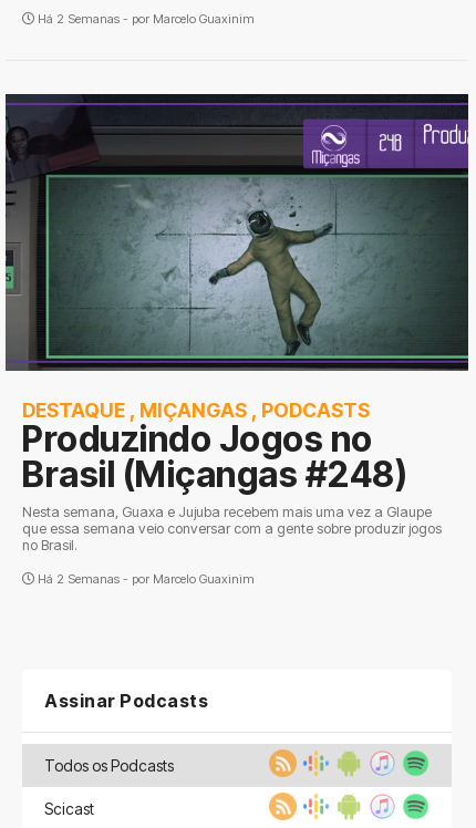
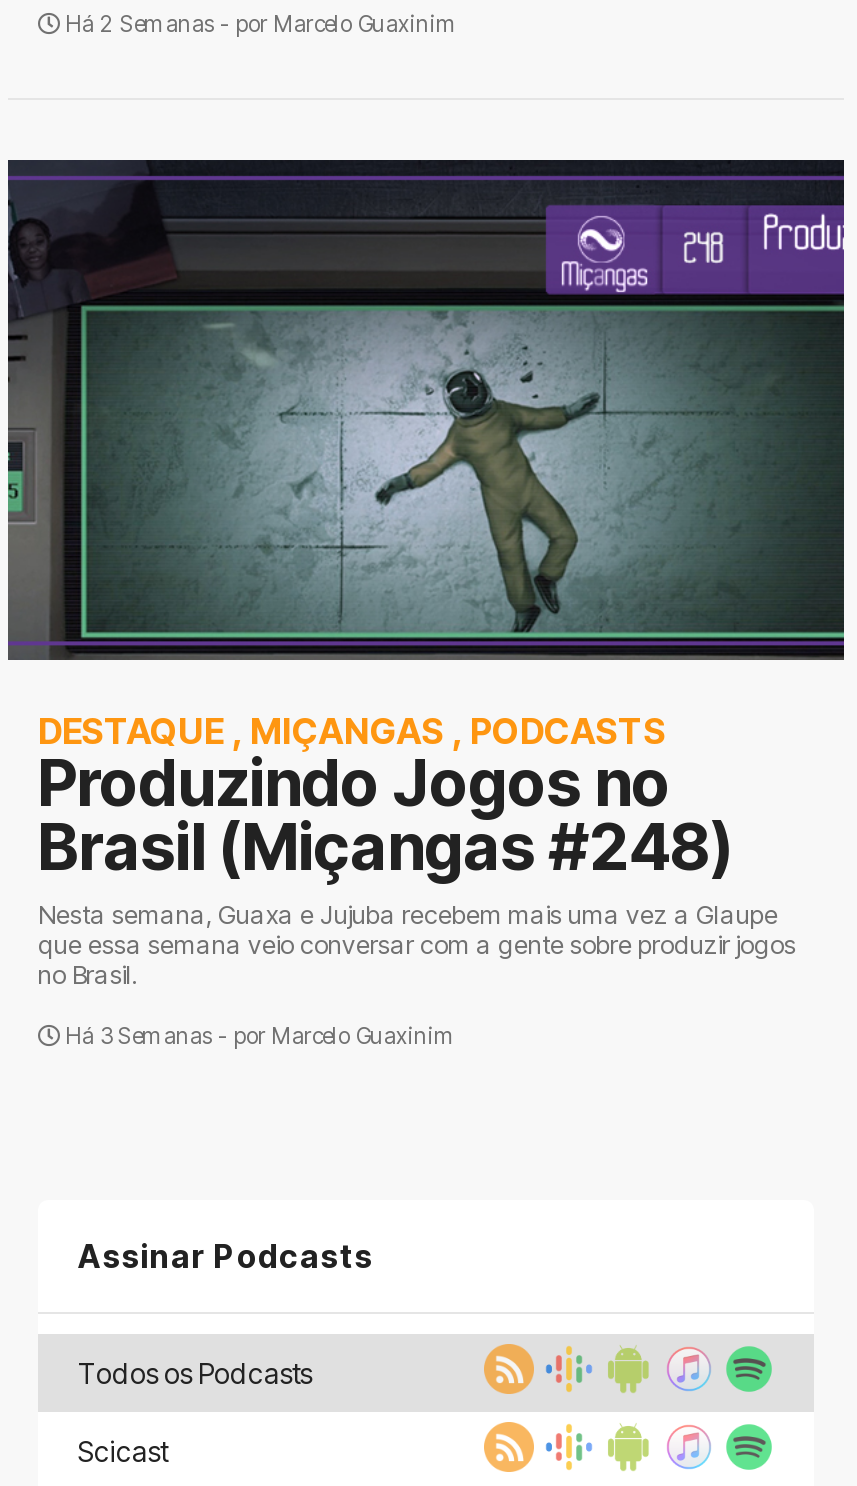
- Há 2 Semanas - por Marcelo Guaxinim
+ Há 3 Semanas - por Marcelo Guaxinim
